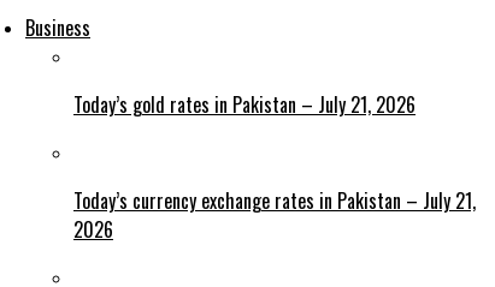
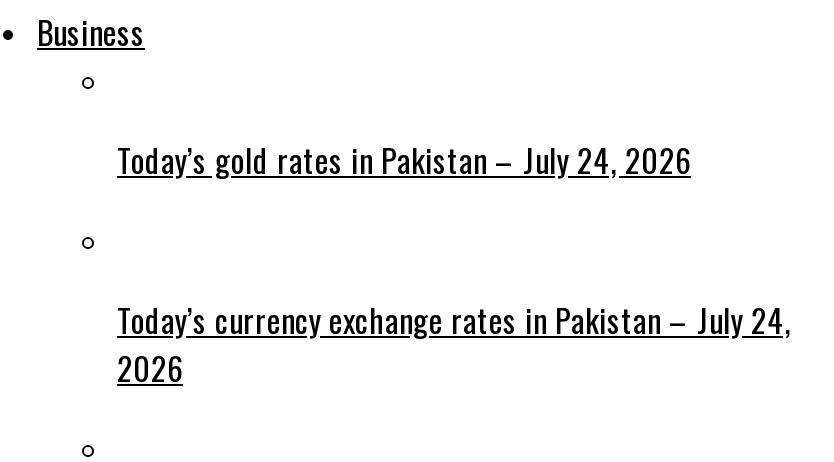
- Today’s gold rates in Pakistan – July 21, 2026
+ Today’s gold rates in Pakistan – July 24, 2026

- Today’s currency exchange rates in Pakistan – July 21,
+ Today’s currency exchange rates in Pakistan – July 24,
